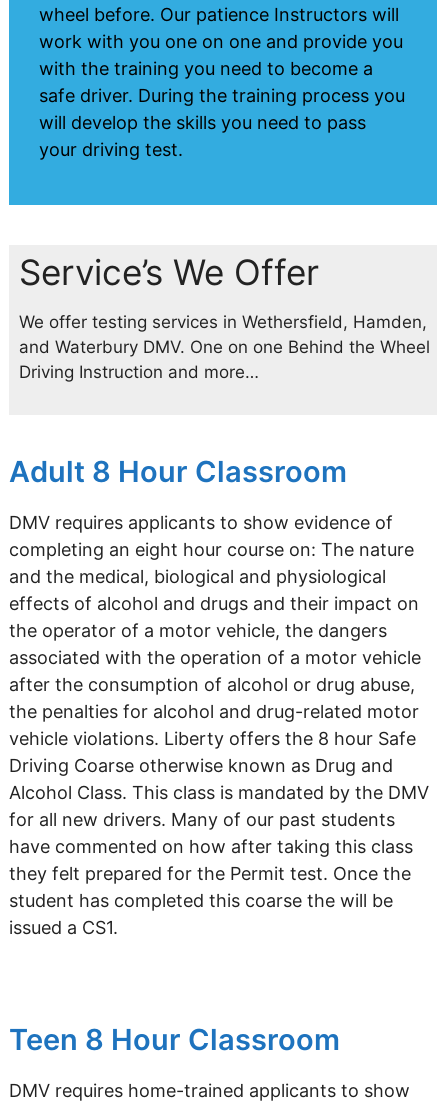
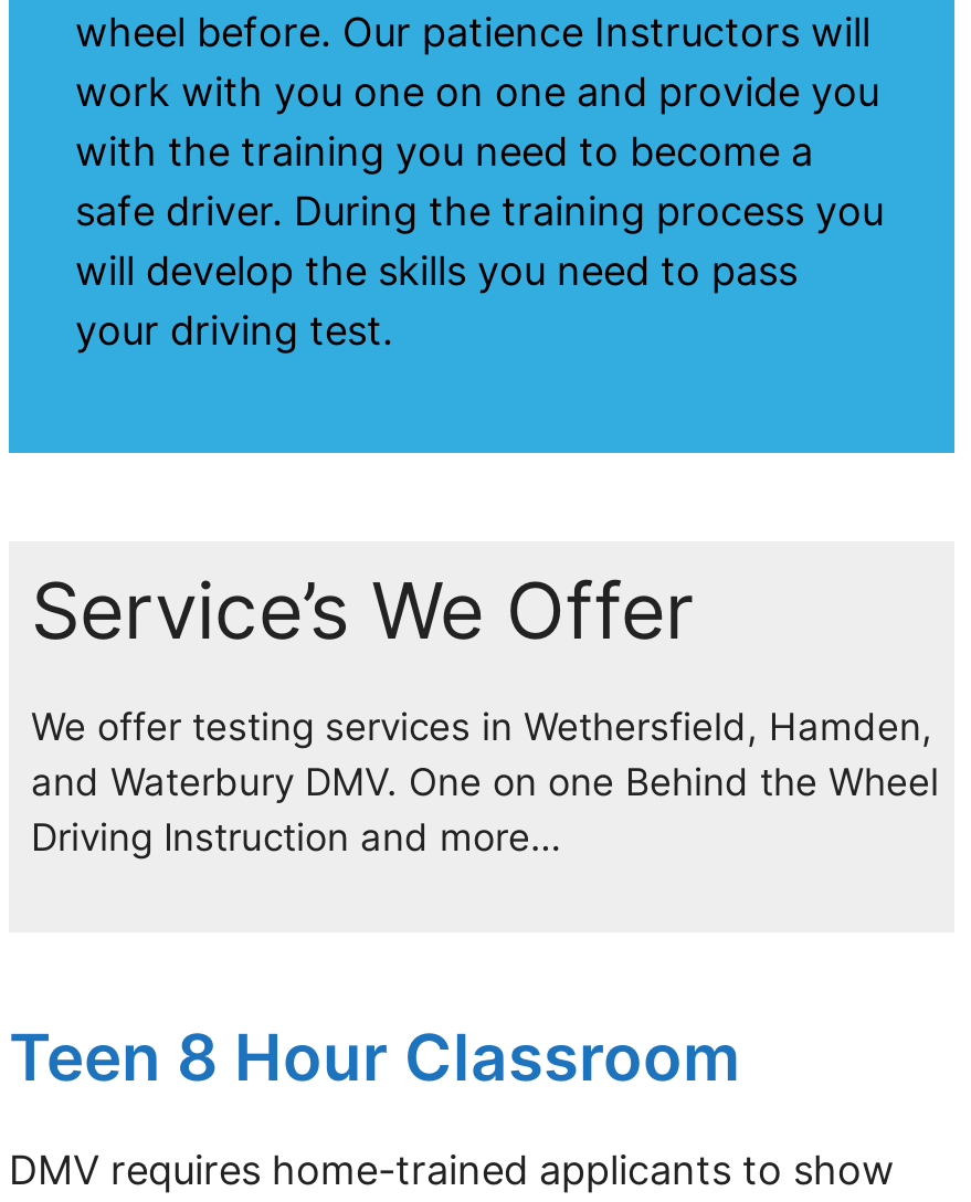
- Adult 8 Hour Classroom
- DMV requires applicants to show evidence of
- completing an eight hour course on: The nature
- and the medical, biological and physiological
- effects of alcohol and drugs and their impact on
- the operator of a motor vehicle, the dangers
- associated with the operation of a motor vehicle
- after the consumption of alcohol or drug abuse,
- the penalties for alcohol and drug-related motor
- vehicle violations. Liberty offers the 8 hour Safe
- Driving Coarse otherwise known as Drug and
- Alcohol Class. This class is mandated by the DMV
- for all new drivers. Many of our past students
- have commented on how after taking this class
- they felt prepared for the Permit test. Once the
- student has completed this coarse the will be
- issued a CS1.
